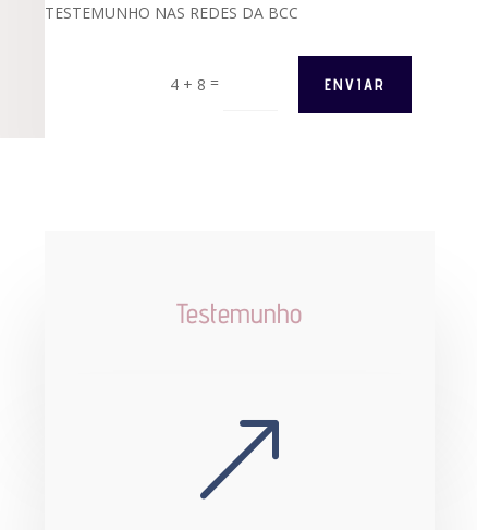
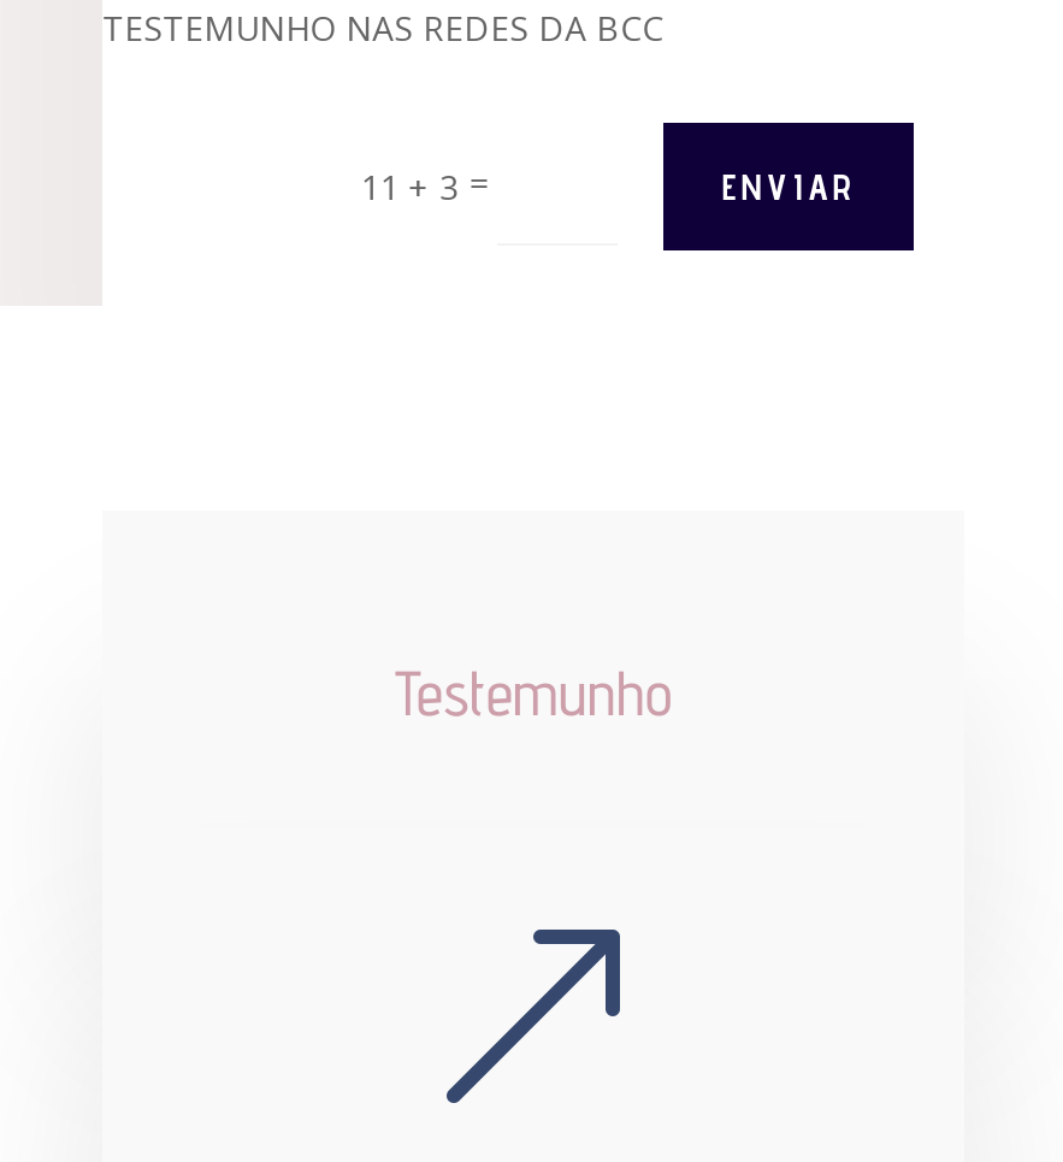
- 4 + 8 =
+ 11 + 3 =
